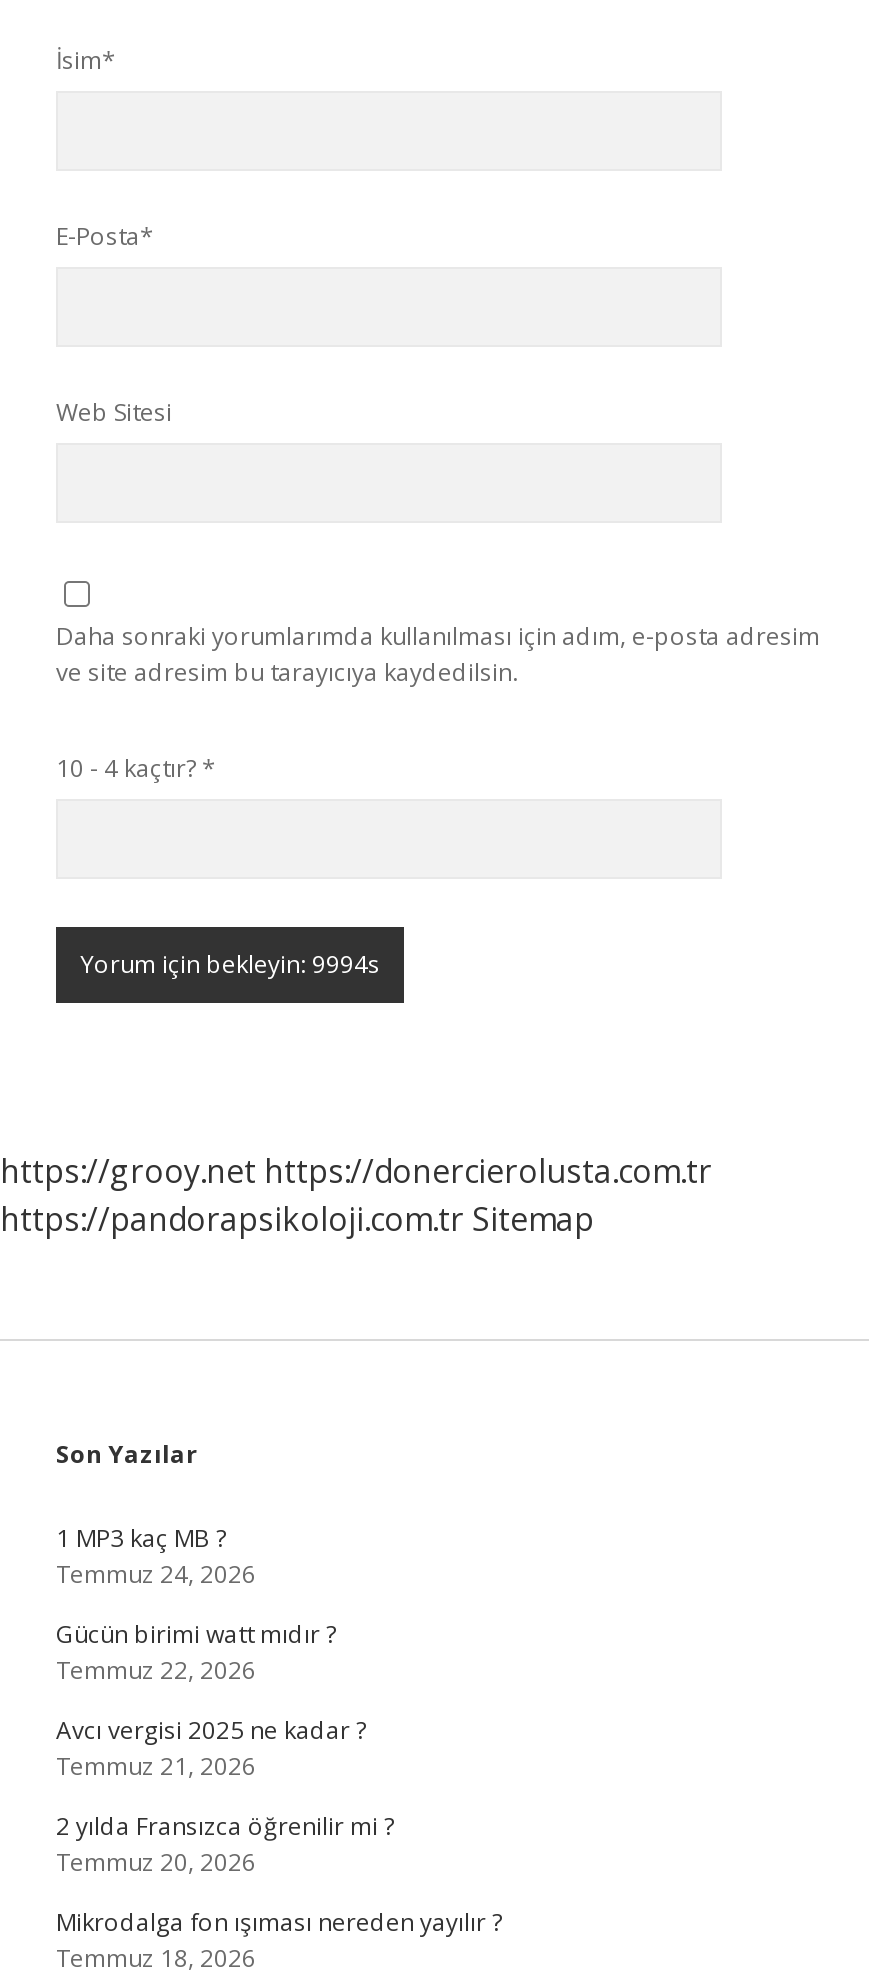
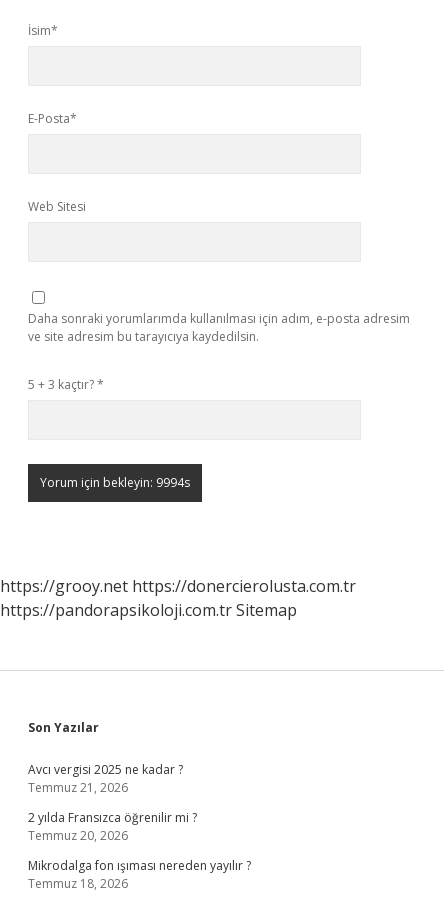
- 10 - 4 kaçtır? *
+ 5 + 3 kaçtır? *

- 1 MP3 kaç MB ?
- Temmuz 24, 2026
- Gücün birimi watt mıdır ?
- Temmuz 22, 2026
